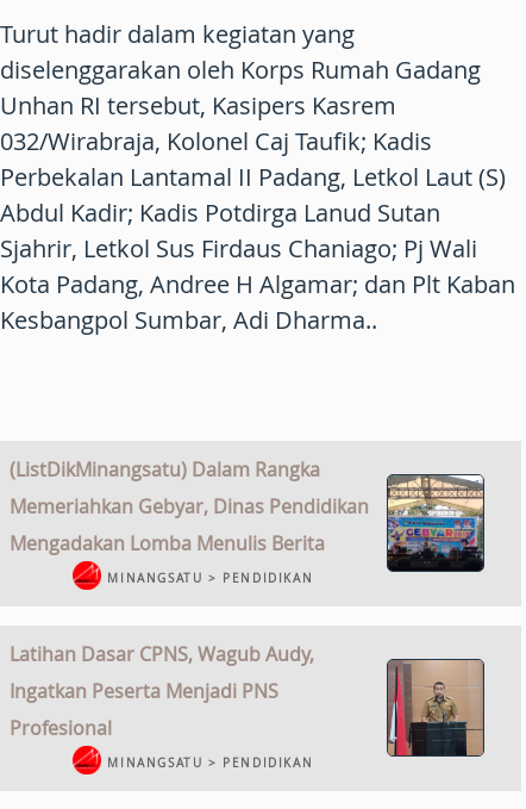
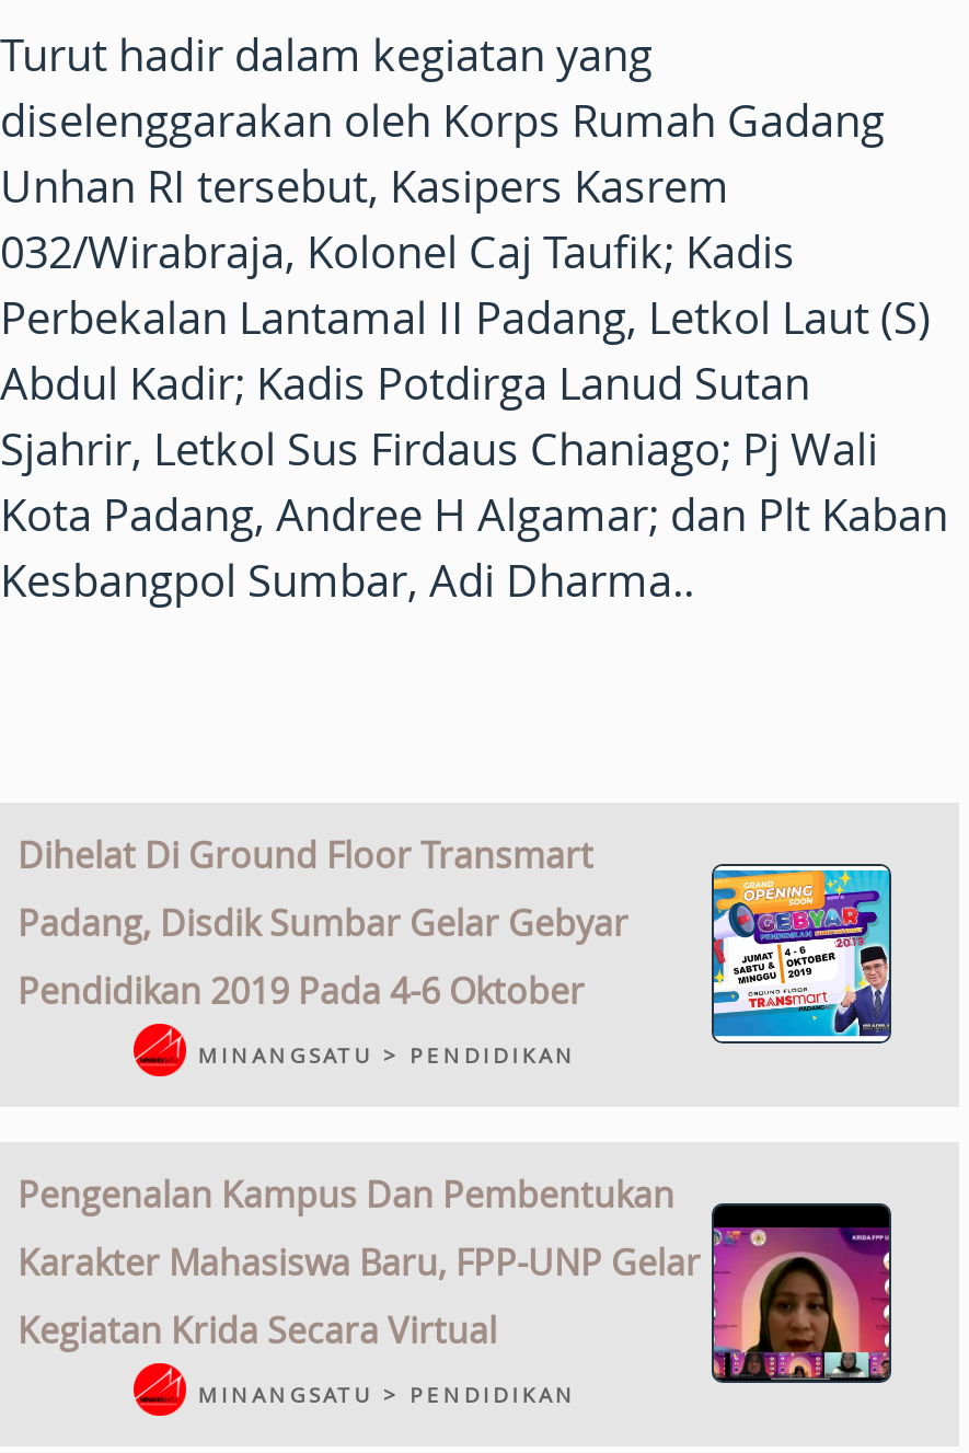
- [image]
- (ListDikMinangsatu) Dalam Rangka
- Memeriahkan Gebyar, Dinas Pendidikan
- Mengadakan Lomba Menulis Berita
+ [image]
+ Dihelat Di Ground Floor Transmart
+ Padang, Disdik Sumbar Gelar Gebyar
+ Pendidikan 2019 Pada 4-6 Oktober

- Latihan Dasar CPNS, Wagub Audy,
- Ingatkan Peserta Menjadi PNS
- Profesional
+ Pengenalan Kampus Dan Pembentukan
+ Karakter Mahasiswa Baru, FPP-UNP Gelar
+ Kegiatan Krida Secara Virtual

- [image]
+ [image]
